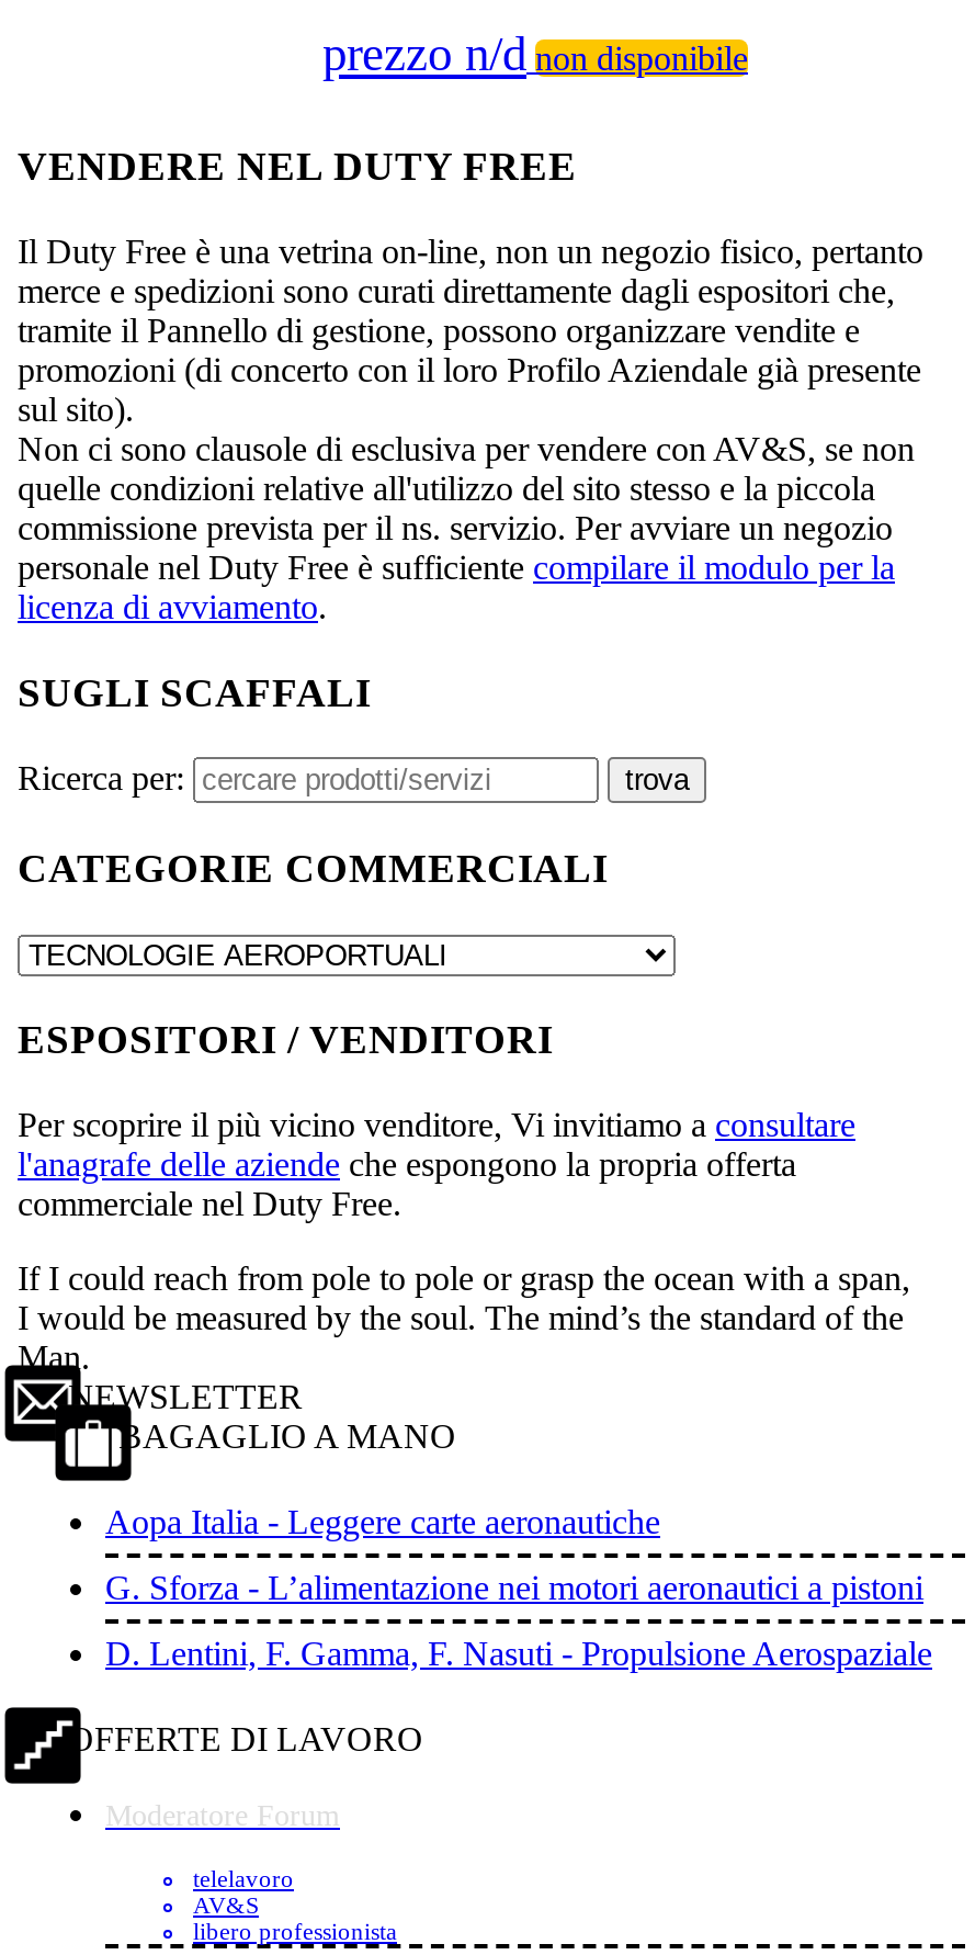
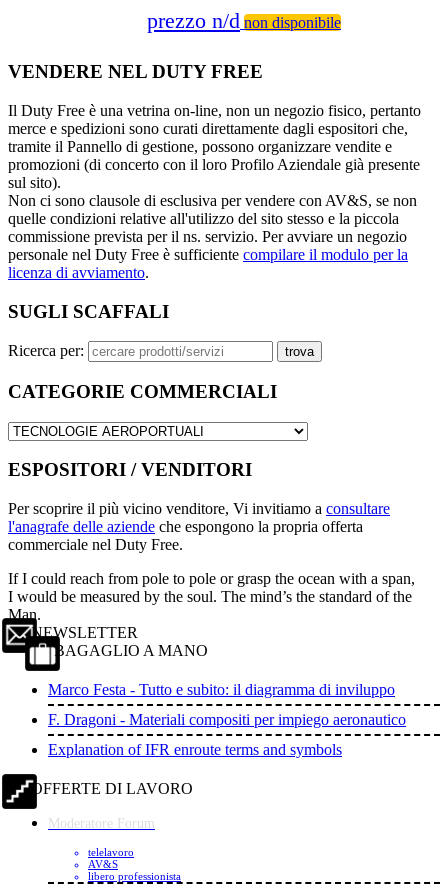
- Aopa Italia - Leggere carte aeronautiche
+ Marco Festa - Tutto e subito: il diagramma di inviluppo

- G. Sforza - L’alimentazione nei motori aeronautici a pistoni
+ F. Dragoni - Materiali compositi per impiego aeronautico

- D. Lentini, F. Gamma, F. Nasuti - Propulsione Aerospaziale
+ Explanation of IFR enroute terms and symbols
